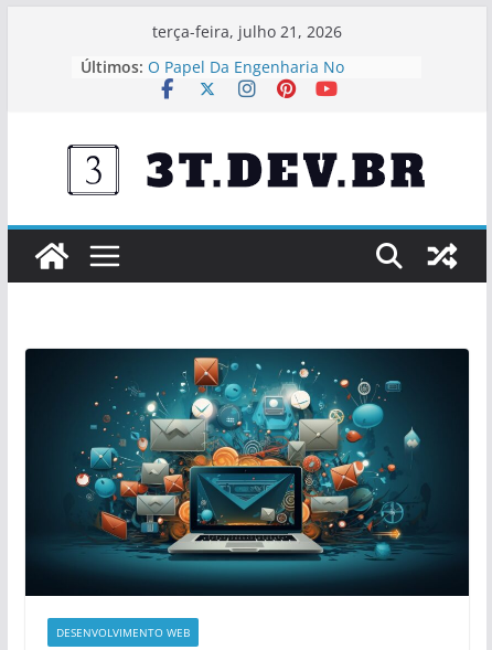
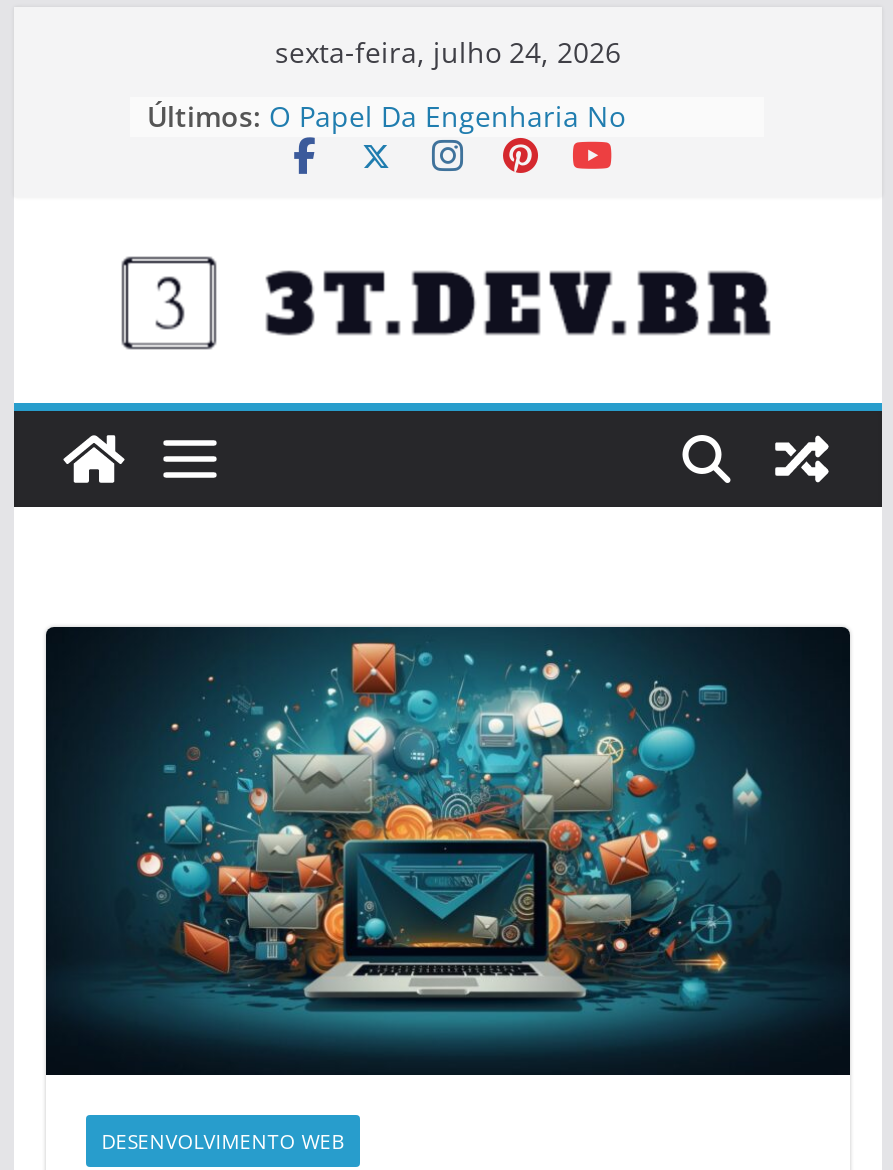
- terça-feira, julho 21, 2026
+ sexta-feira, julho 24, 2026
